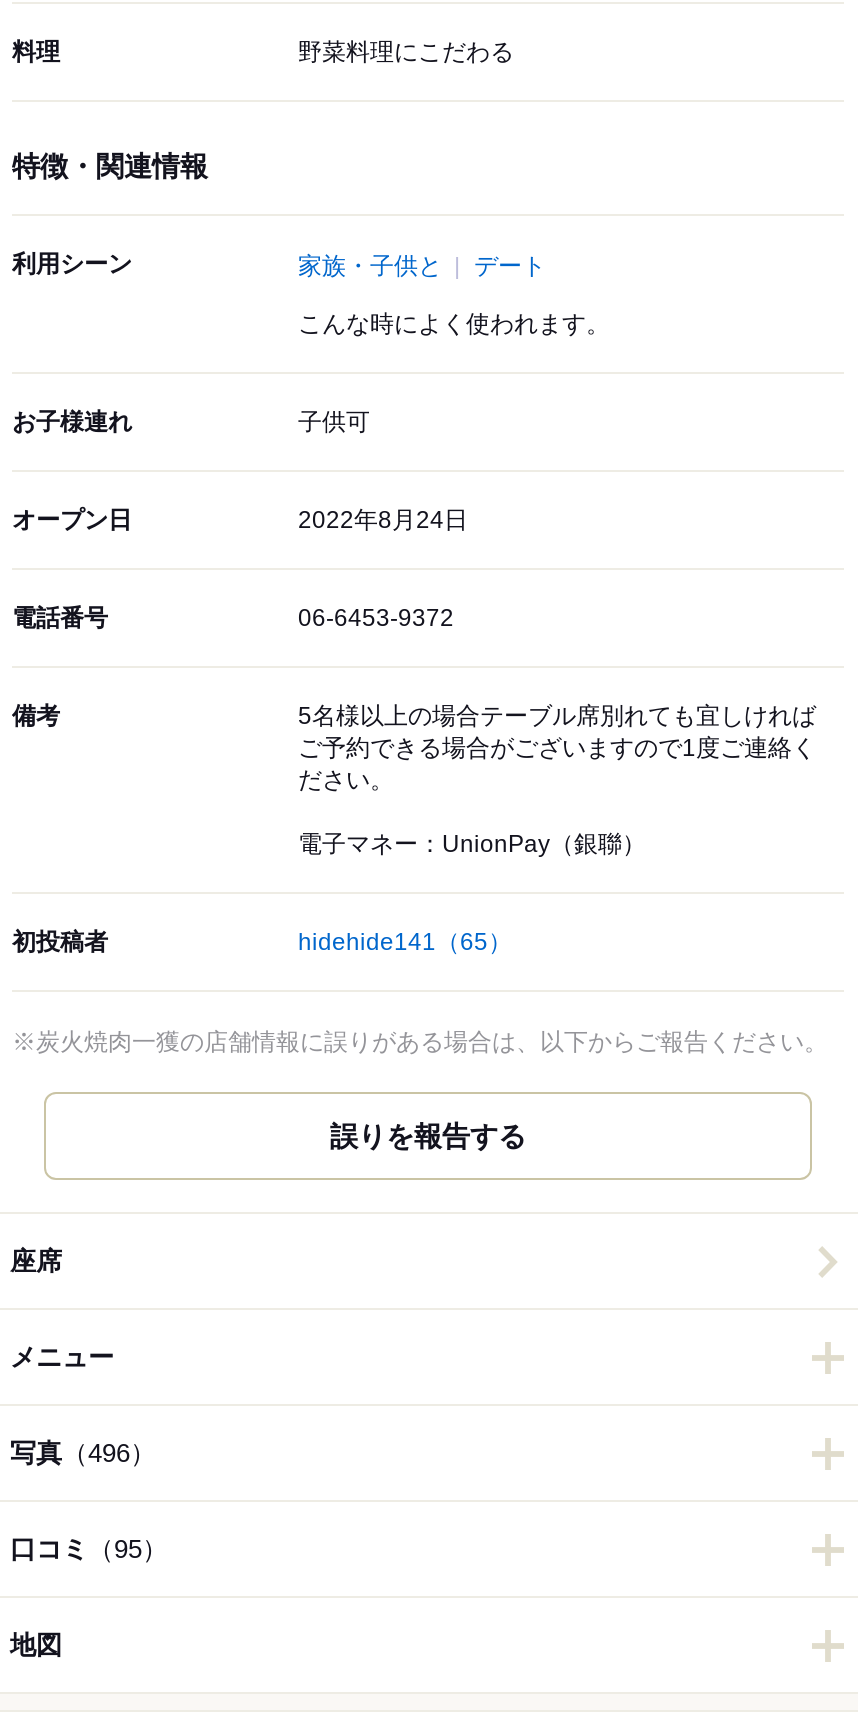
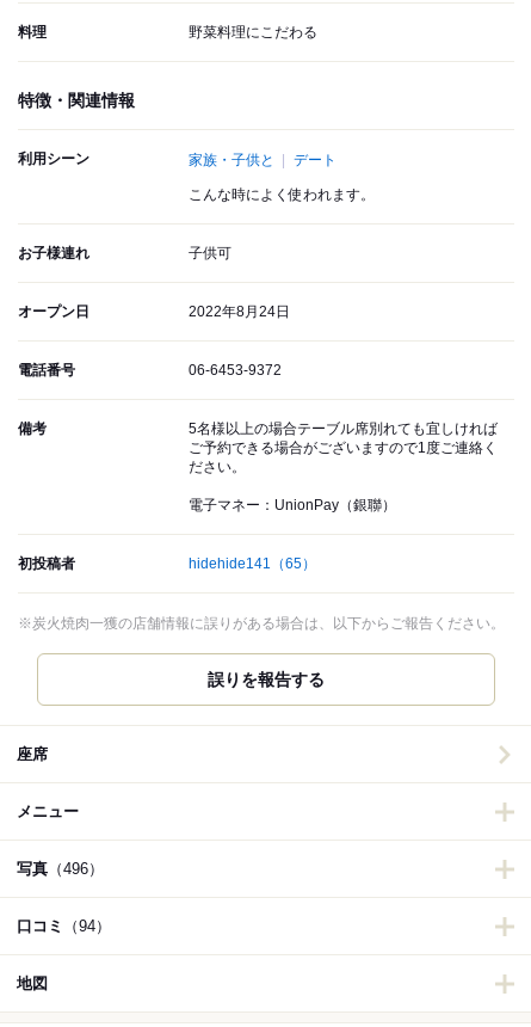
- 口コミ（95）
+ 口コミ（94）
